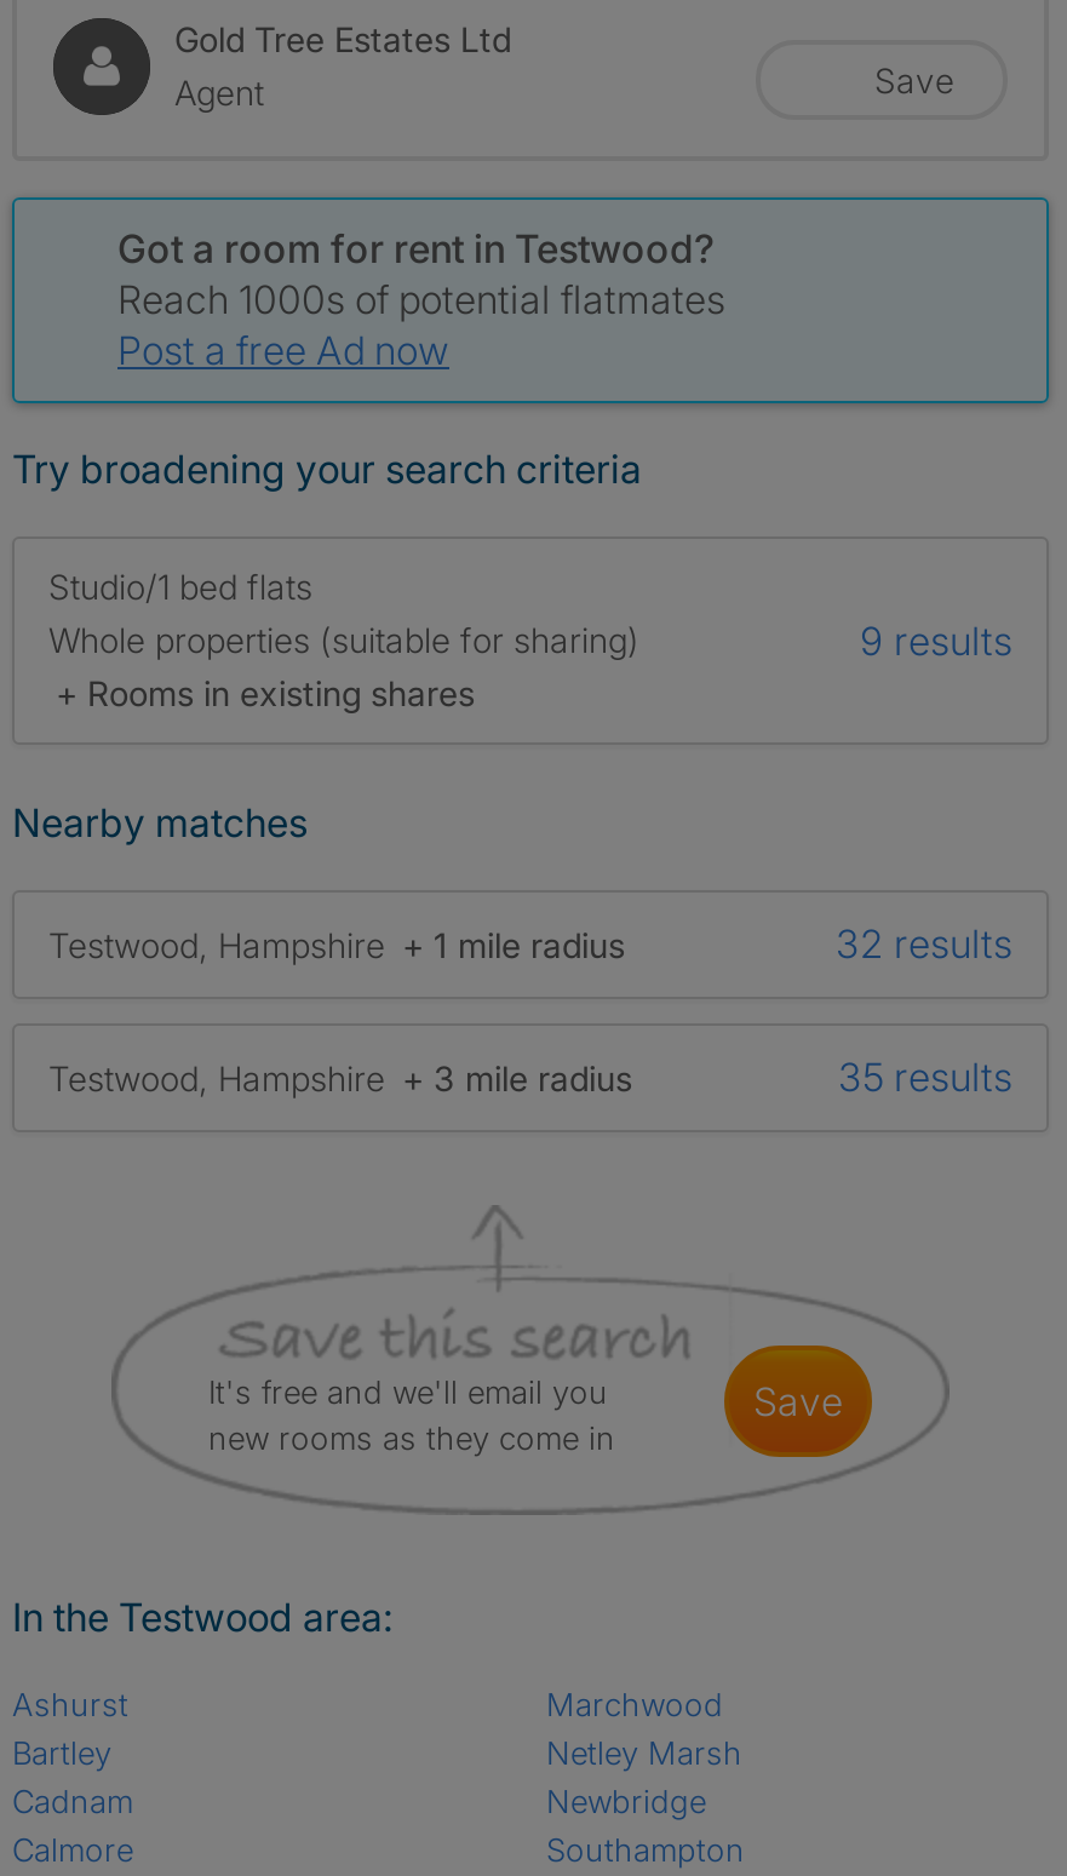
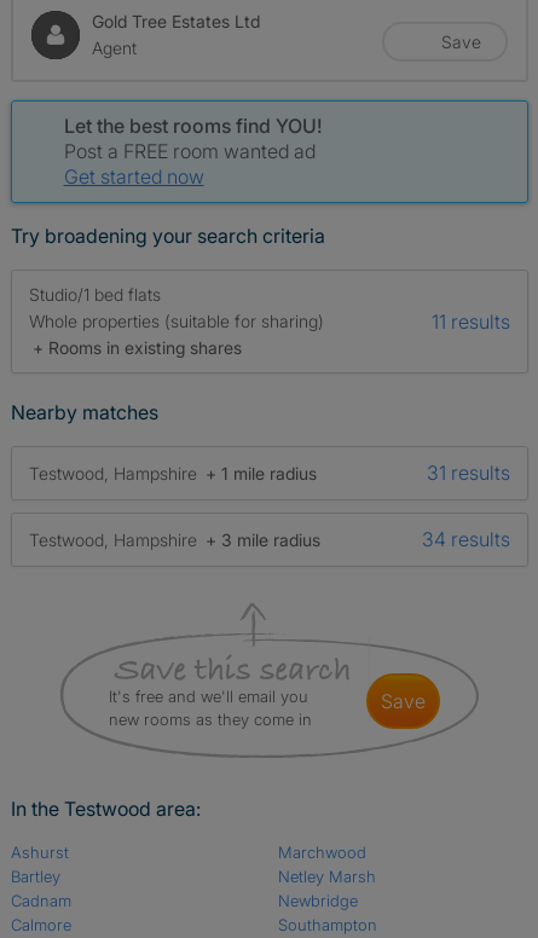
- Got a room for rent in Testwood?
- Reach 1000s of potential flatmates
- Post a free Ad now
+ Let the best rooms find YOU!
+ Post a FREE room wanted ad
+ Get started now

- 9 results
+ 11 results

- 32 results
+ 31 results

- 35 results
+ 34 results
